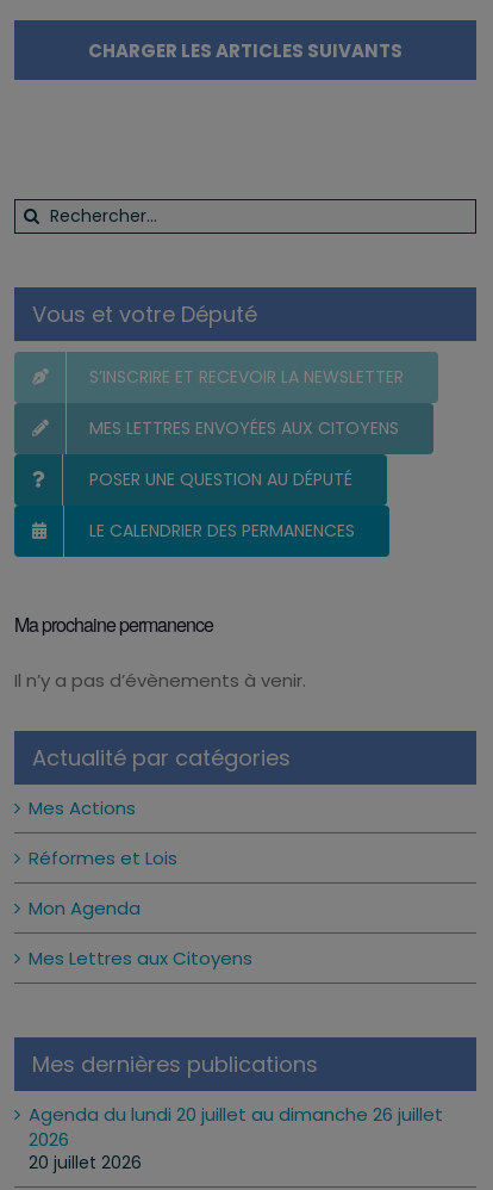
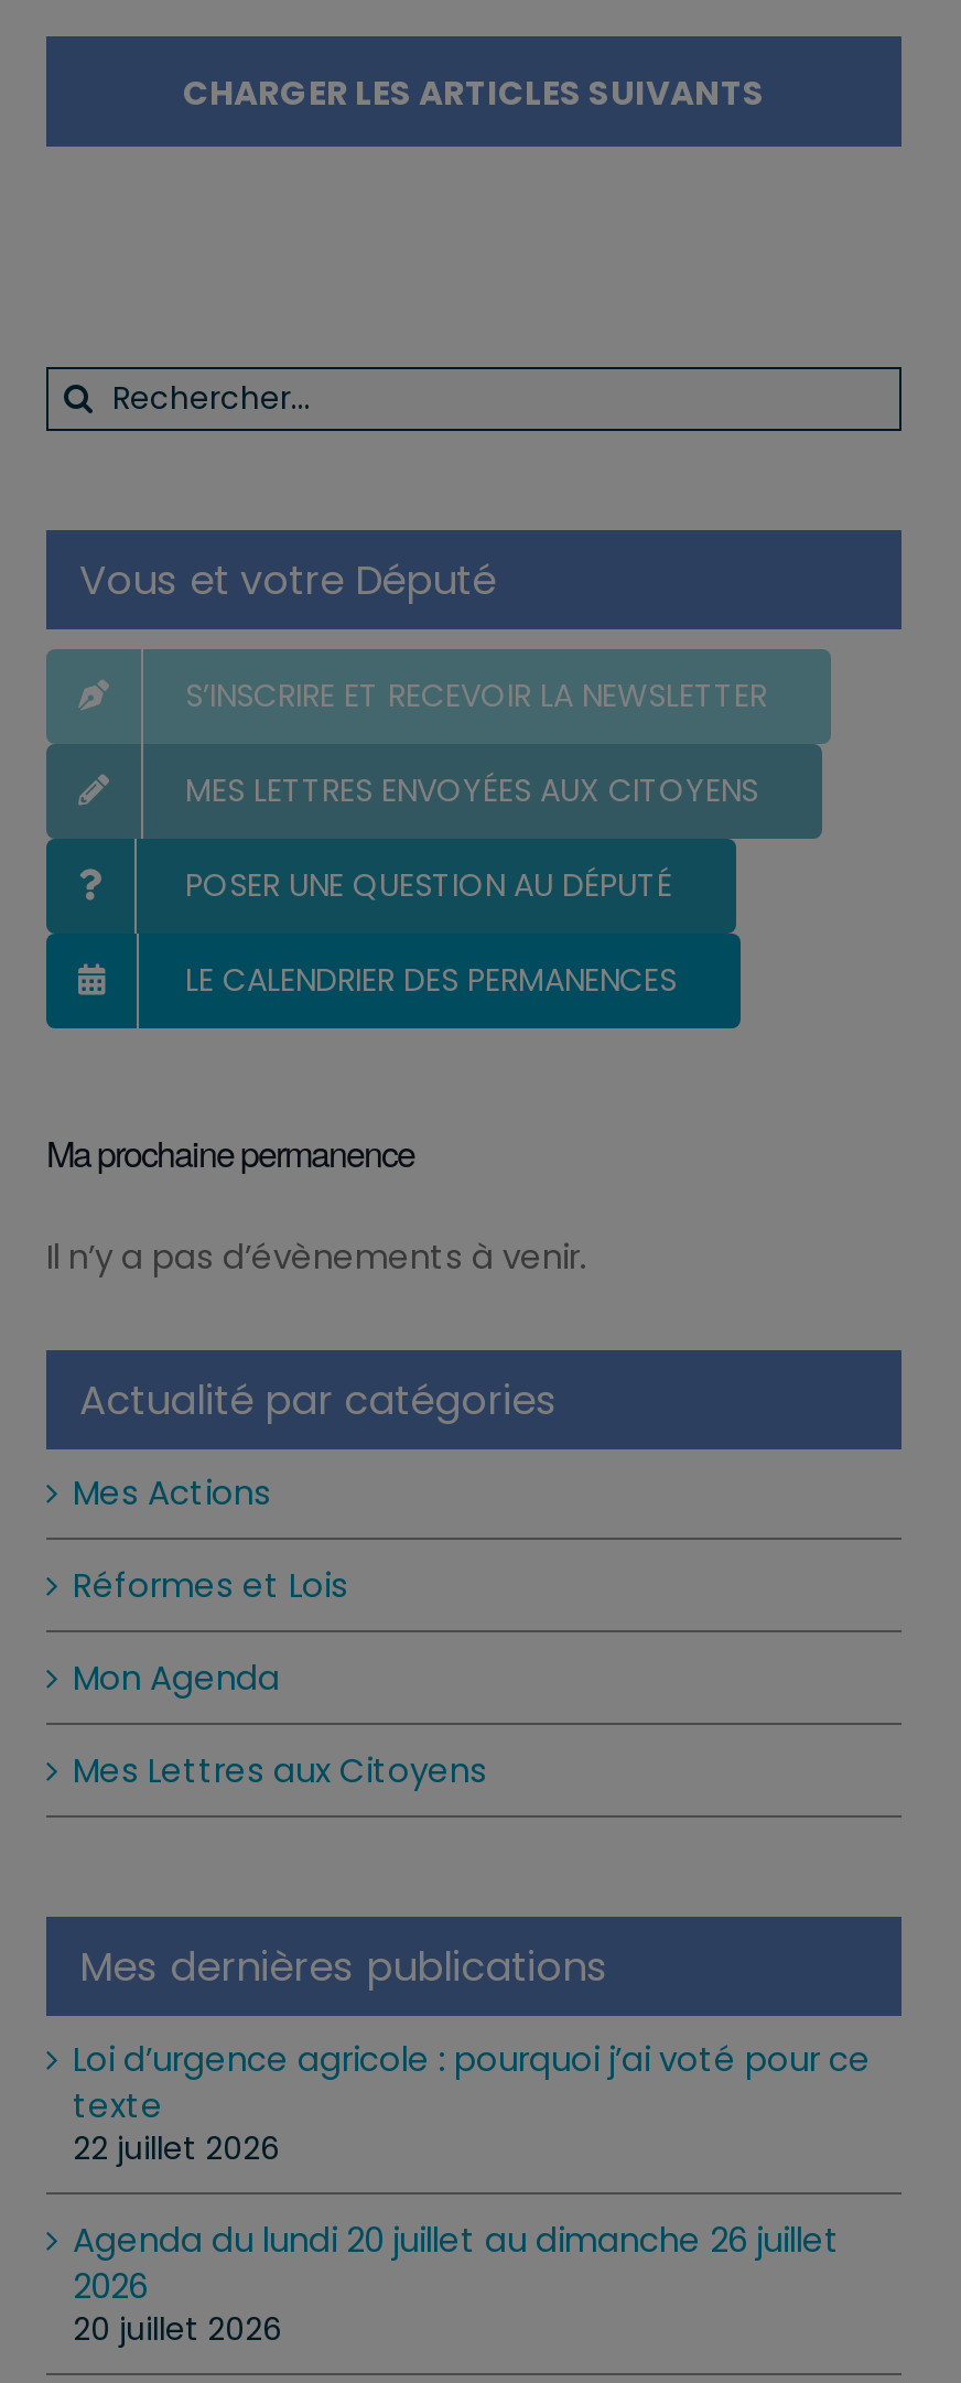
+ Loi d’urgence agricole : pourquoi j’ai voté pour ce
+ texte
+ 22 juillet 2026
